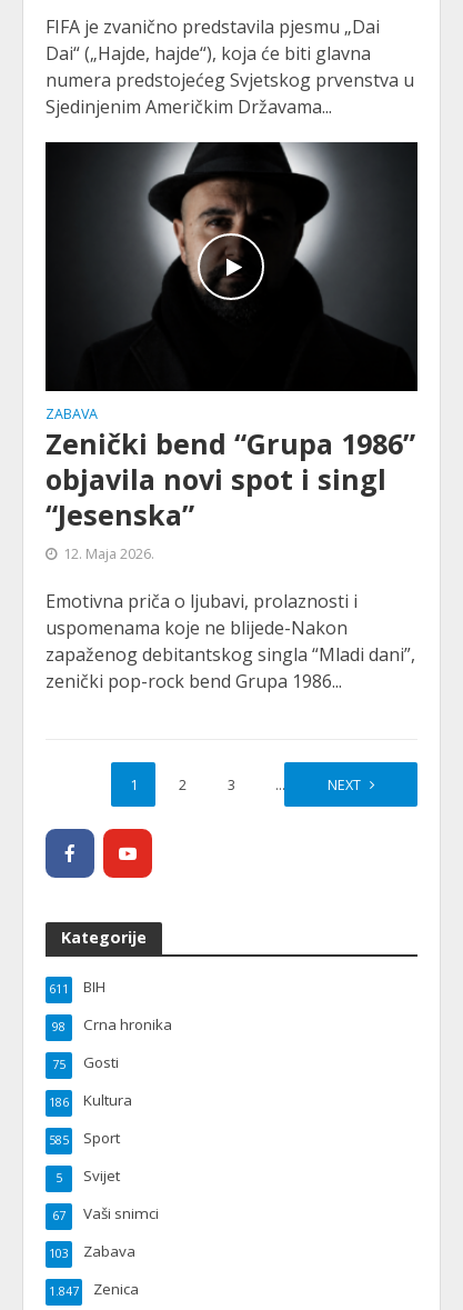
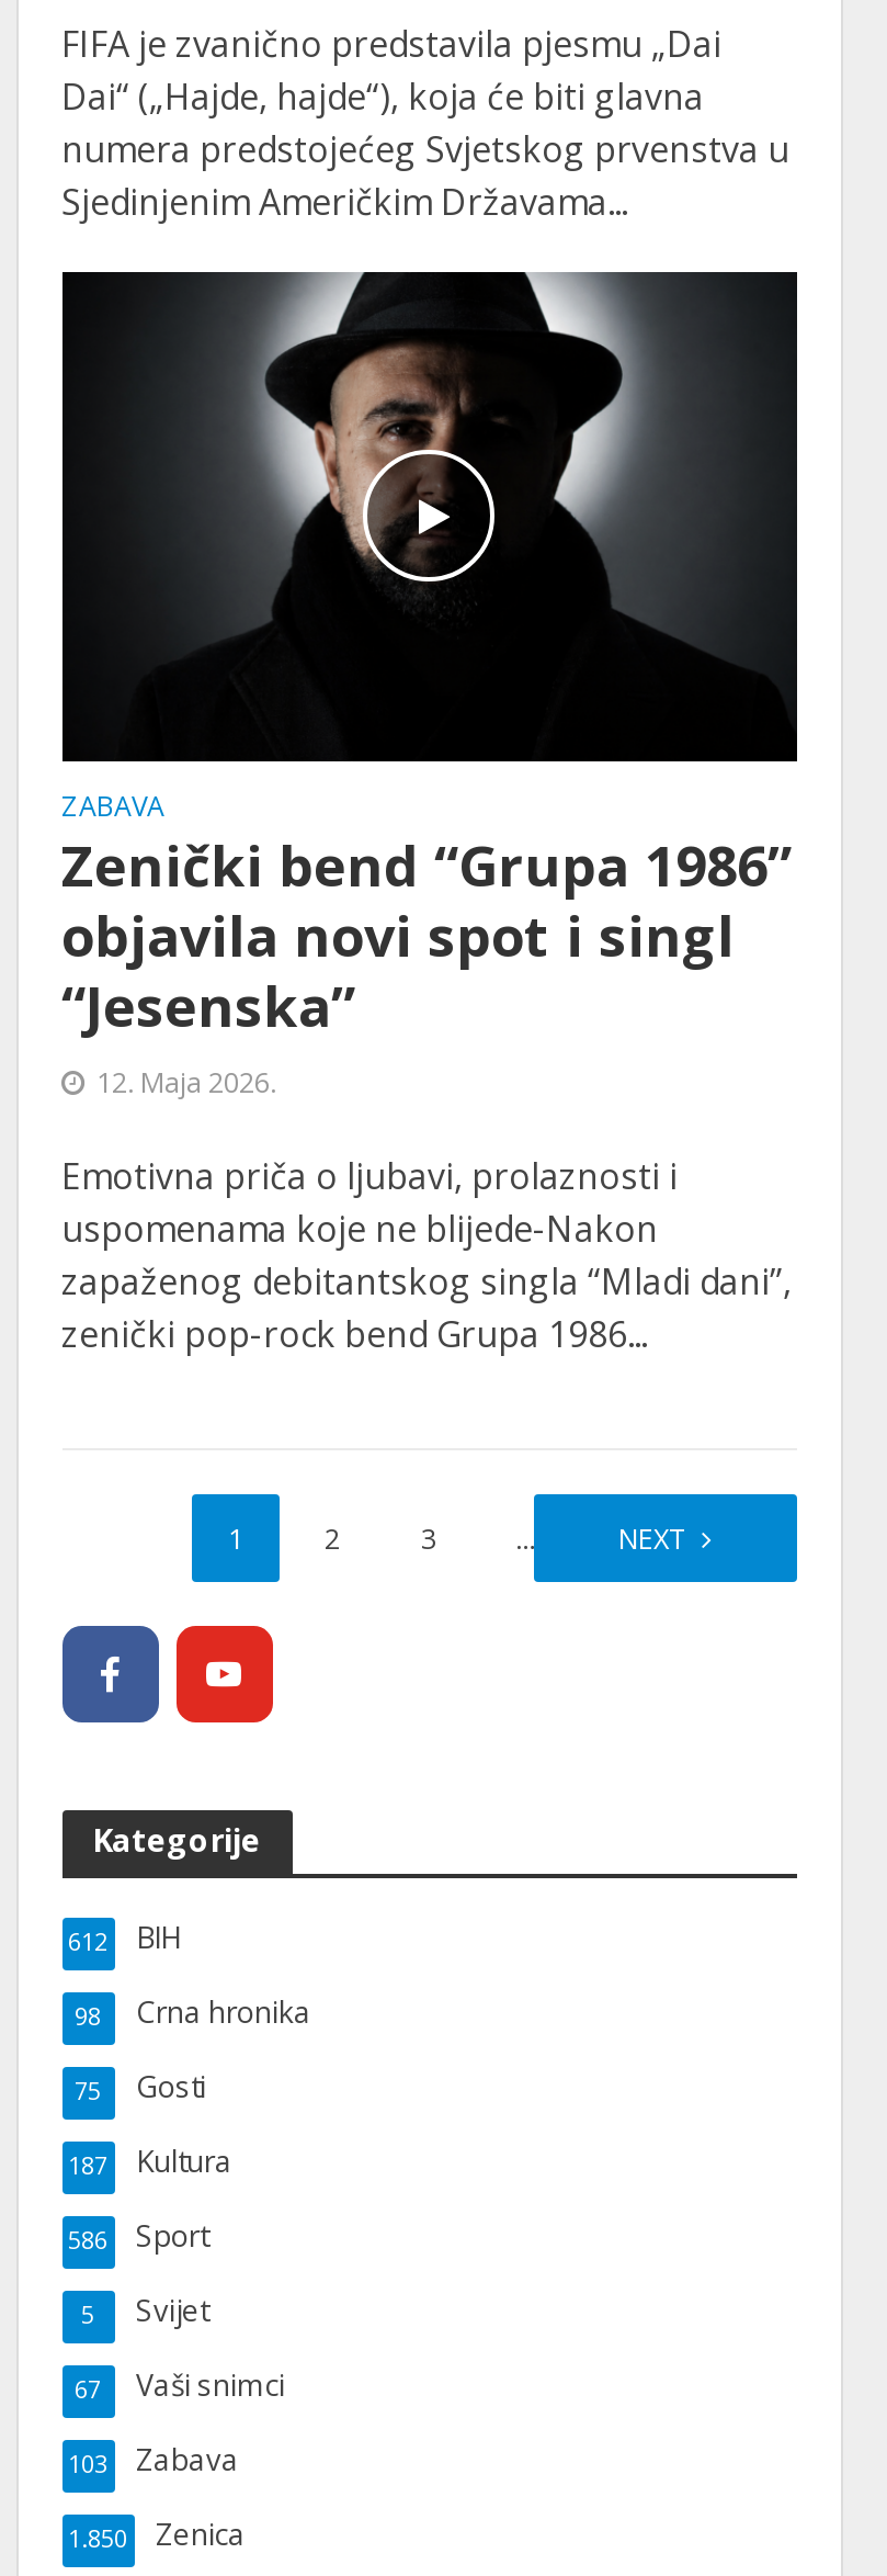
- 611 BIH
+ 612 BIH

- 186 Kultura
+ 187 Kultura

- 585 Sport
+ 586 Sport

- 1.847 Zenica
+ 1.850 Zenica
